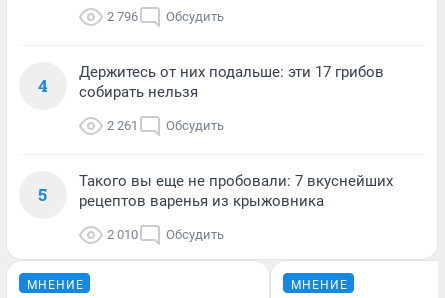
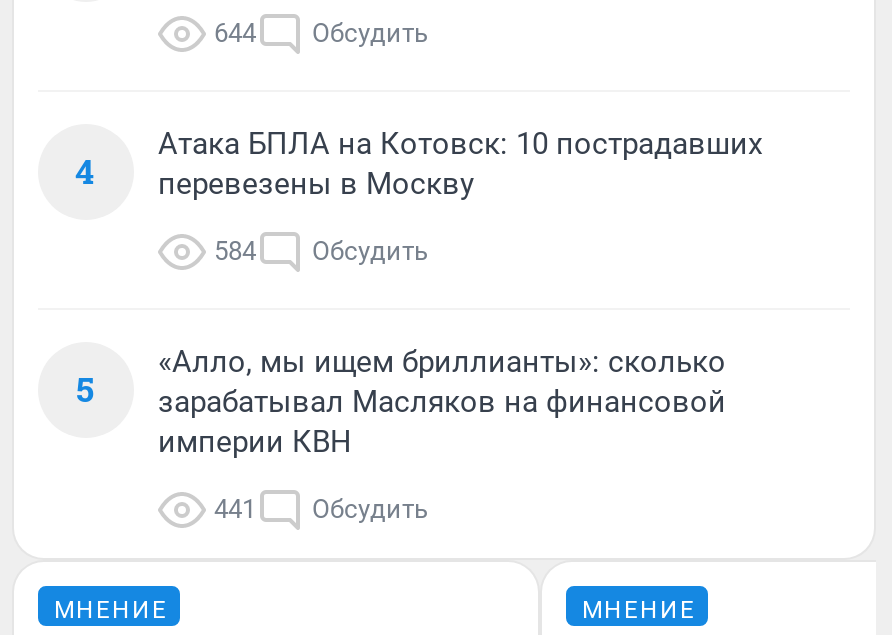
- 2 796 Обсудить
+ 644 Обсудить

- Держитесь от них подальше: эти 17 грибов
- собирать нельзя
+ Атака БПЛА на Котовск: 10 пострадавших
+ перевезены в Москву

- 2 261 Обсудить
+ 584 Обсудить

- Такого вы еще не пробовали: 7 вкуснейших
- рецептов варенья из крыжовника
+ «Алло, мы ищем бриллианты»: сколько
+ зарабатывал Масляков на финансовой
+ империи КВН

- 2 010 Обсудить
+ 441 Обсудить
